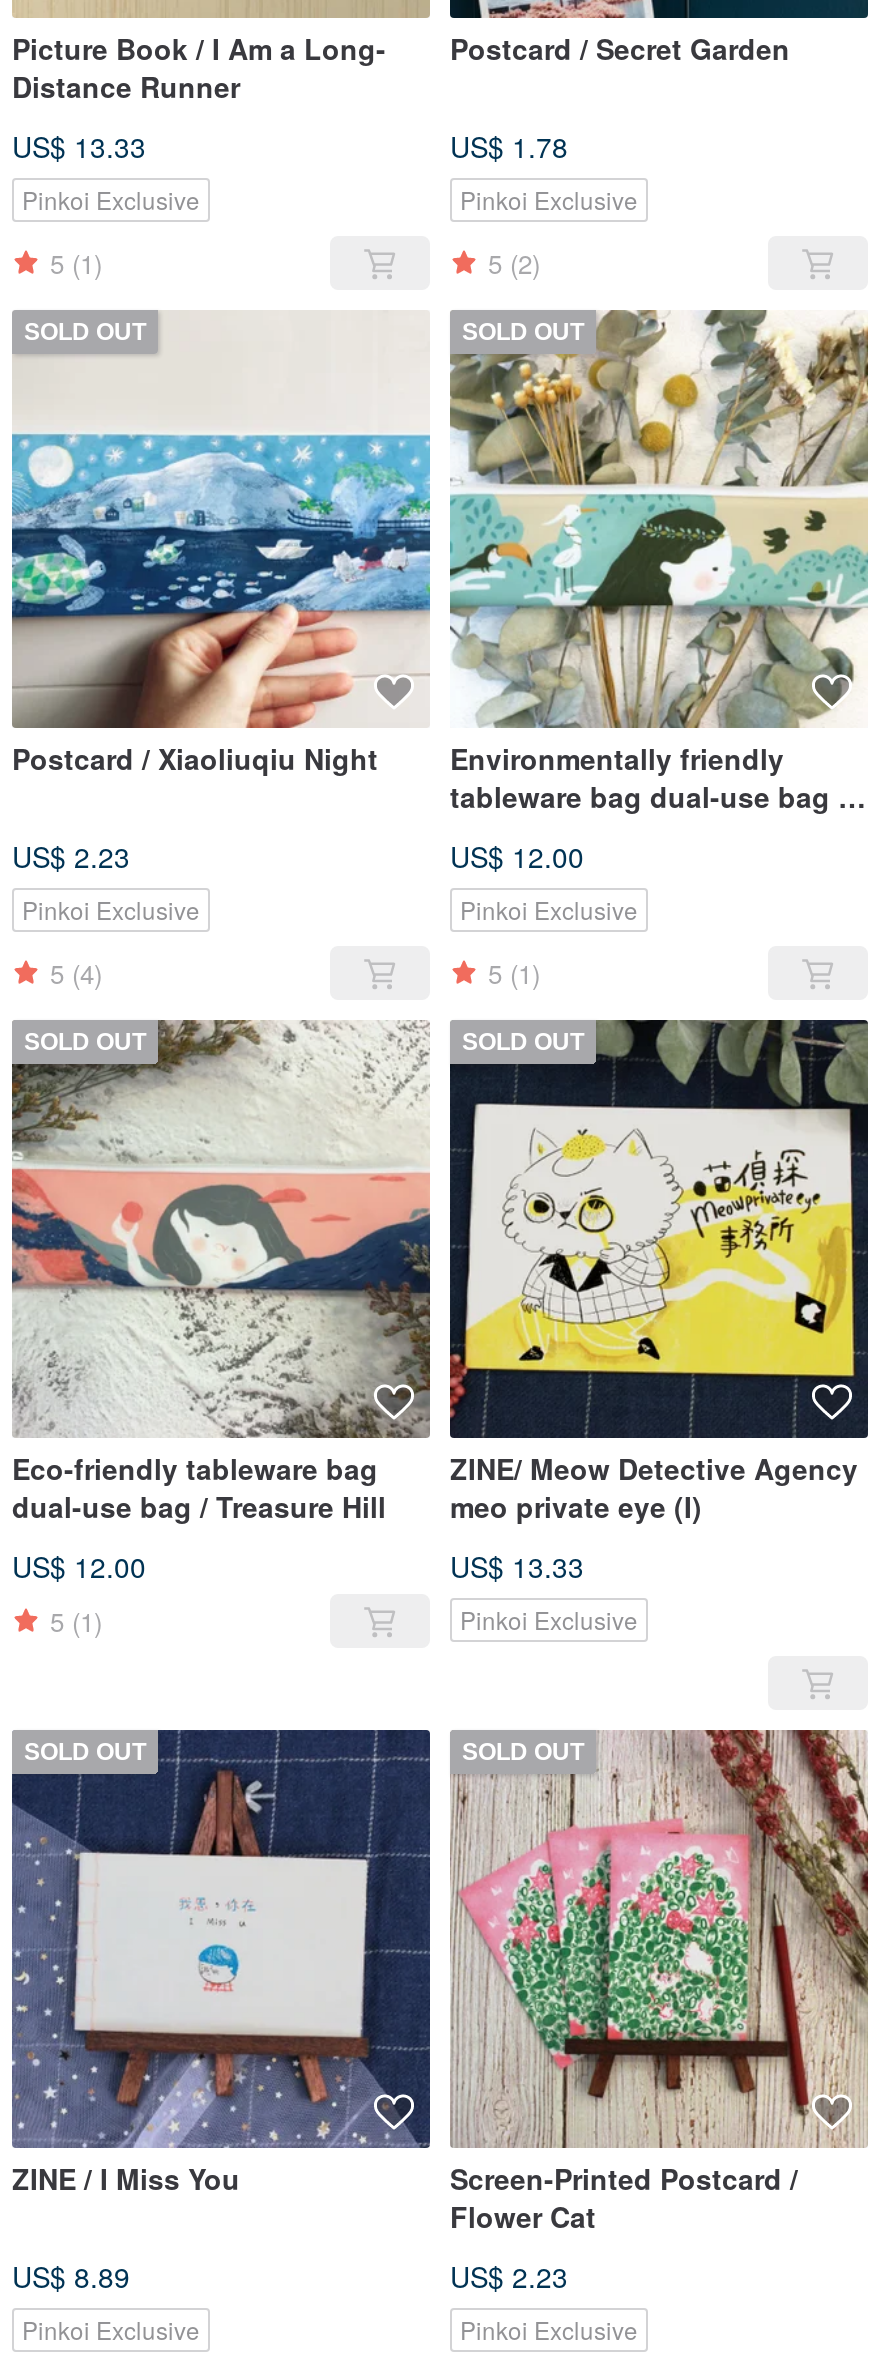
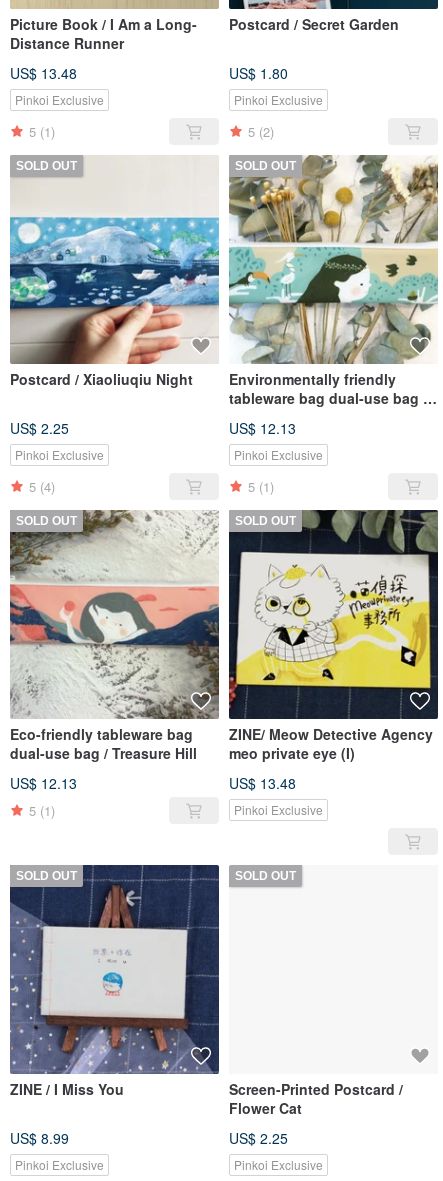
- US$ 13.33
+ US$ 13.48

- US$ 1.78
+ US$ 1.80

- US$ 2.23
+ US$ 2.25

- US$ 12.00
+ US$ 12.13

- US$ 12.00
+ US$ 12.13

- US$ 13.33
+ US$ 13.48

- [image]

- US$ 8.89
+ US$ 8.99

- US$ 2.23
+ US$ 2.25
